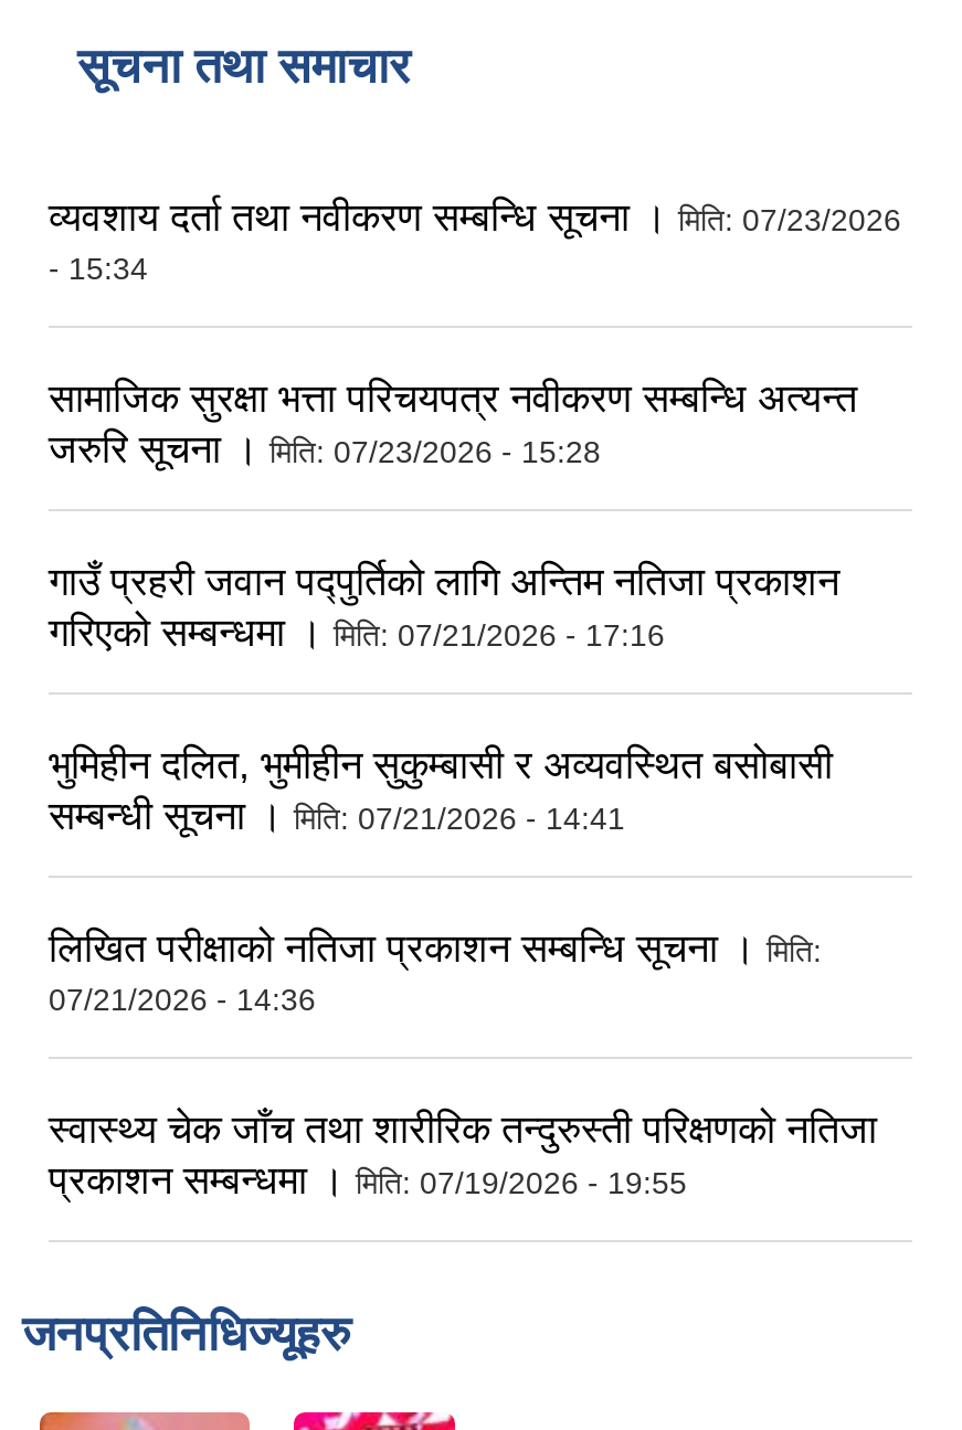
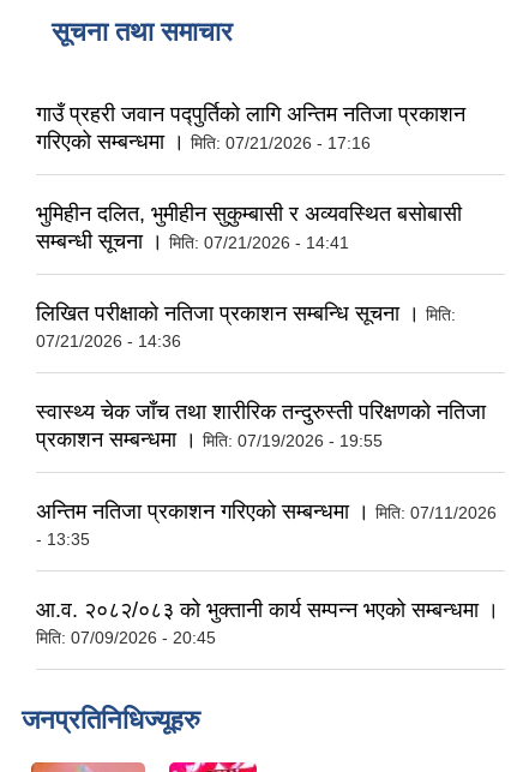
- व्यवशाय दर्ता तथा नवीकरण सम्बन्धि सूचना । मिति: 07/23/2026
- - 15:34
- सामाजिक सुरक्षा भत्ता परिचयपत्र नवीकरण सम्बन्धि अत्यन्त
- जरुरि सूचना । मिति: 07/23/2026 - 15:28

moved up: गाउँ प्रहरी जवान पद्पुर्तिको लागि अन्तिम नतिजा प्रकाशन | गरिएको सम्बन्धमा । मिति: 07/21/2026 - 17:16 | भुमिहीन दलित, भुमीहीन सुकुम्बासी र अव्यवस्थित बसोबासी | सम्बन्धी सूचना । मिति: 07/21/2026 - 14:41 | लिखित परीक्षाको नतिजा प्रकाशन सम्बन्धि सूचना । मिति: | 07/21/2026 - 14:36 | स्वास्थ्य चेक जाँच तथा शारीरिक तन्दुरुस्ती परिक्षणको नतिजा | प्रकाशन सम्बन्धमा । मिति: 07/19/2026 - 19:55

+ अन्तिम नतिजा प्रकाशन गरिएको सम्बन्धमा । मिति: 07/11/2026
+ - 13:35
+ आ.व. २०८२/०८३ को भुक्तानी कार्य सम्पन्न भएको सम्बन्धमा ।
+ मिति: 07/09/2026 - 20:45
